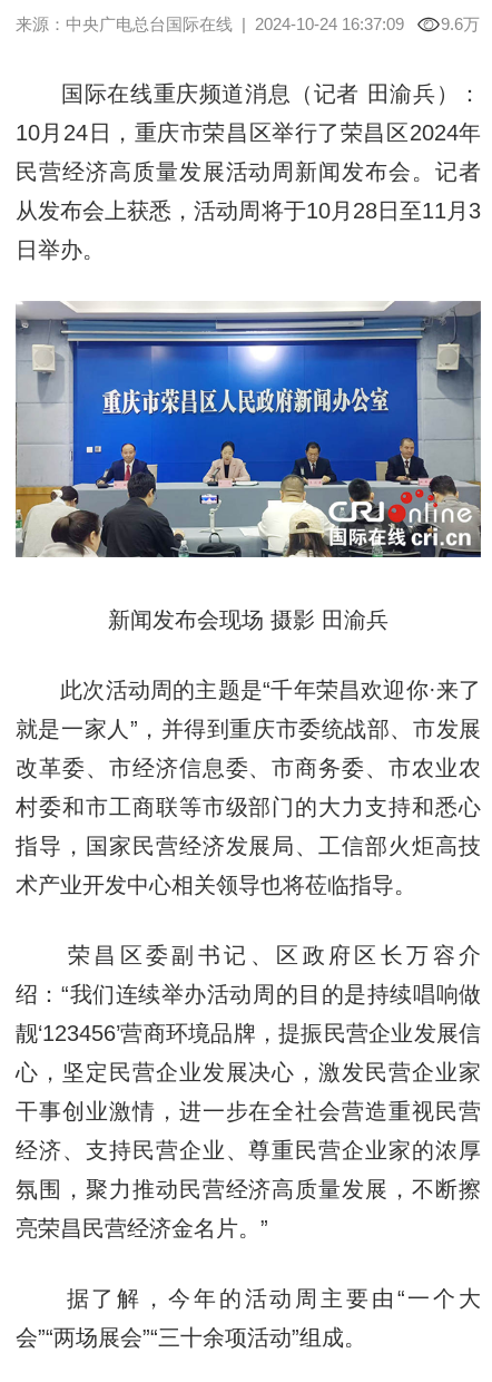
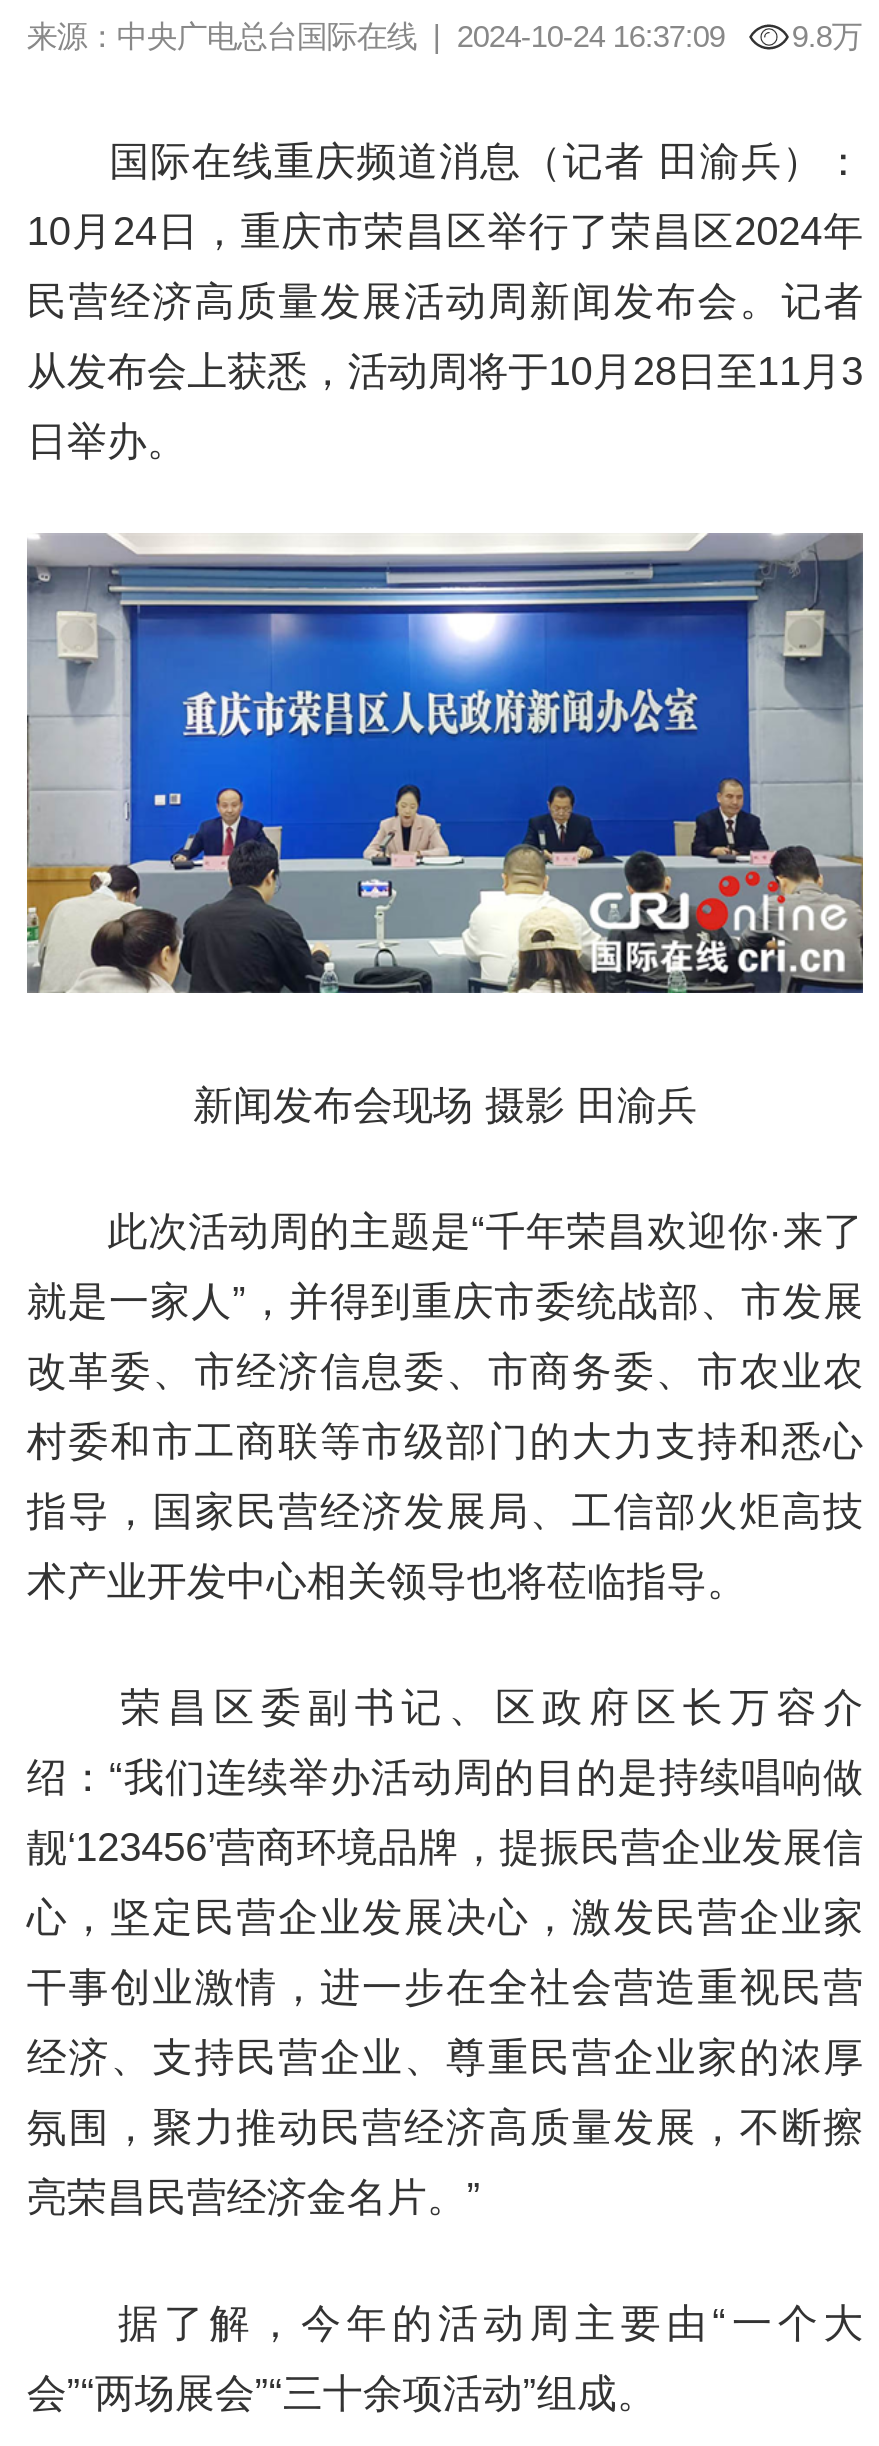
- 9.6万
+ 9.8万
